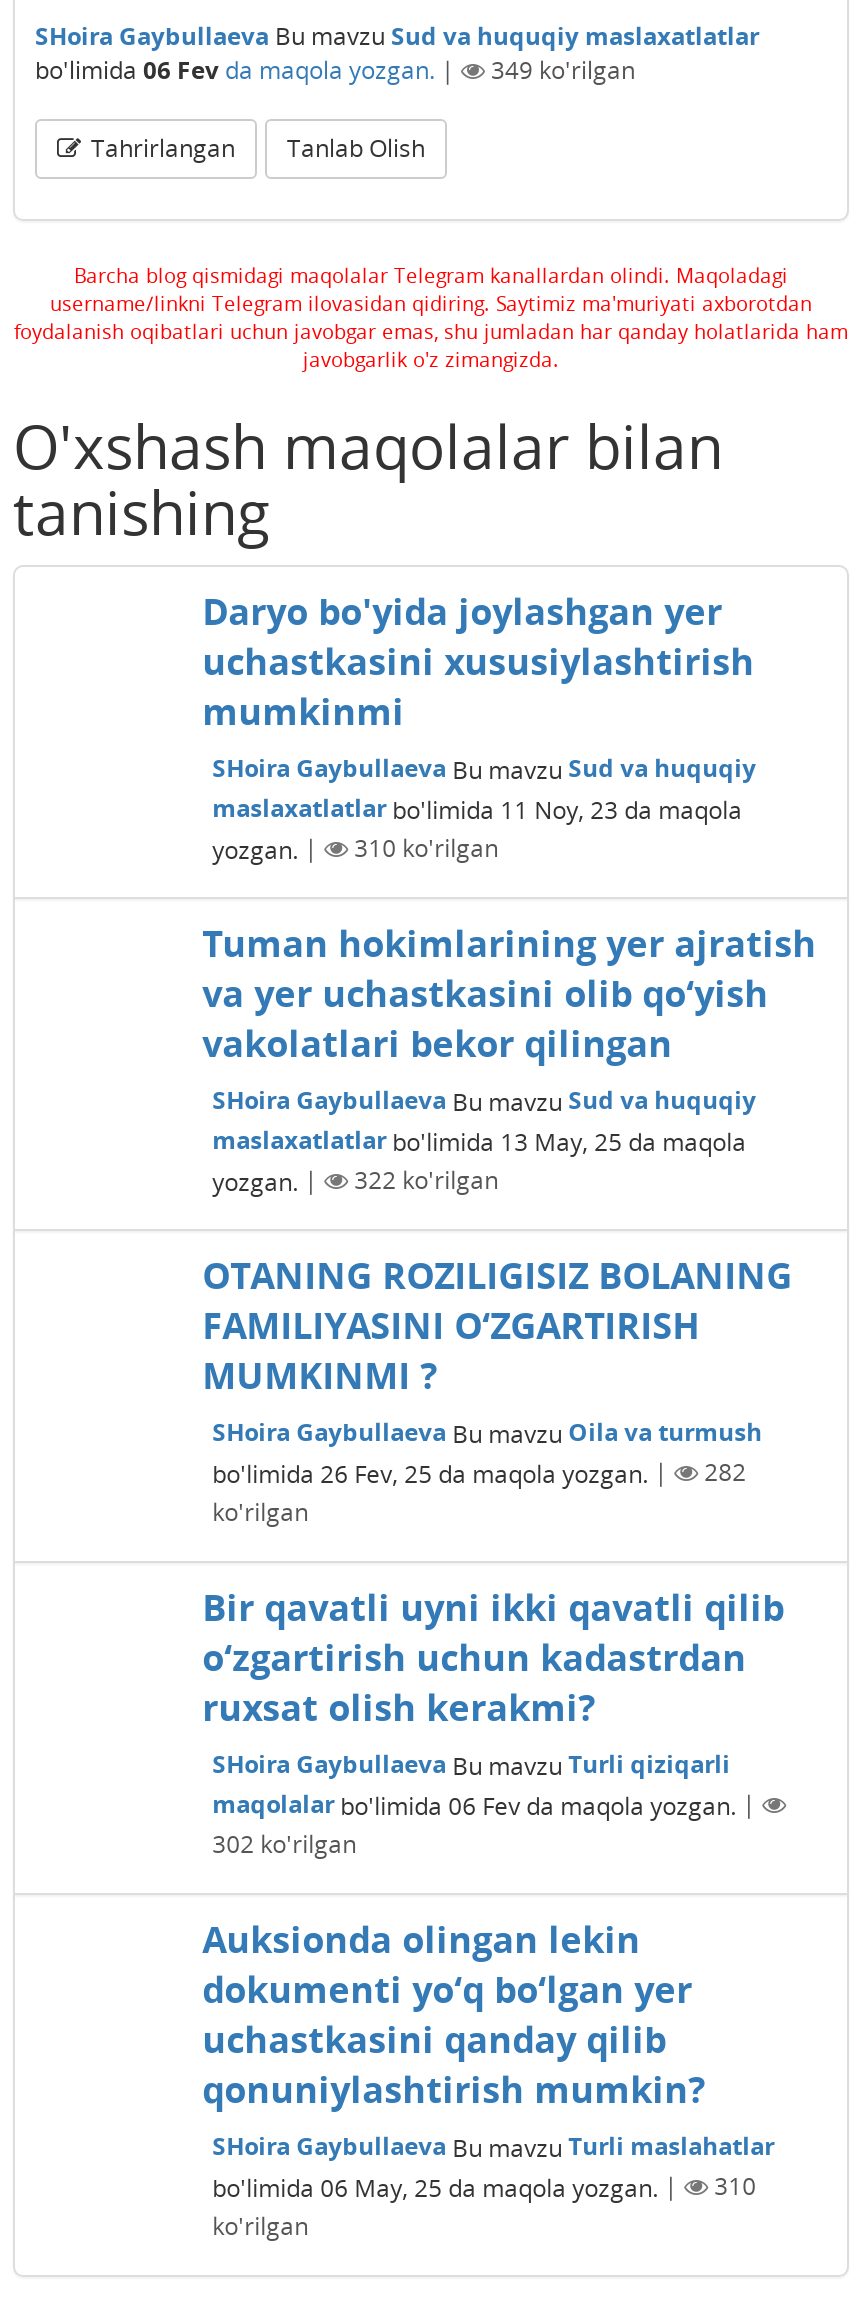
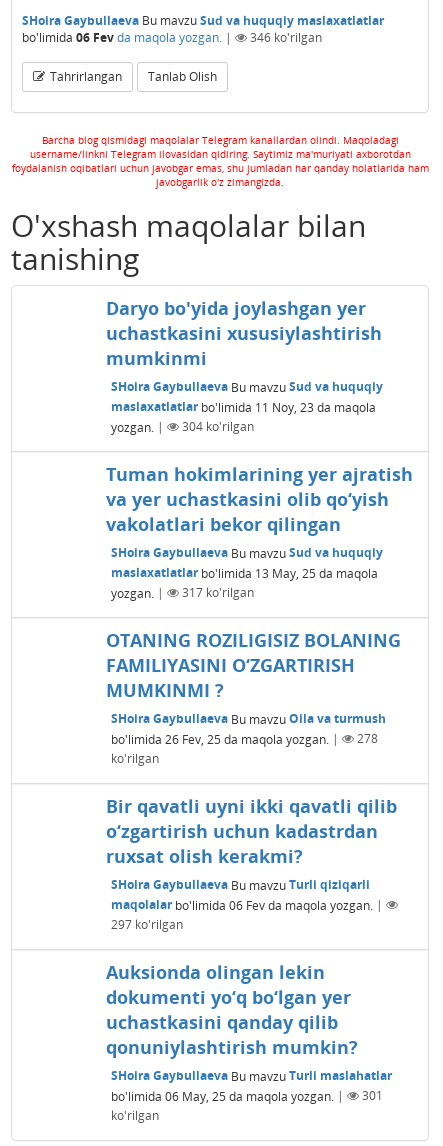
- 349 ko'rilgan
+ 346 ko'rilgan

- 310 ko'rilgan
+ 304 ko'rilgan

- 322 ko'rilgan
+ 317 ko'rilgan

- 282
+ 278

- 302 ko'rilgan
+ 297 ko'rilgan

- 310
+ 301
